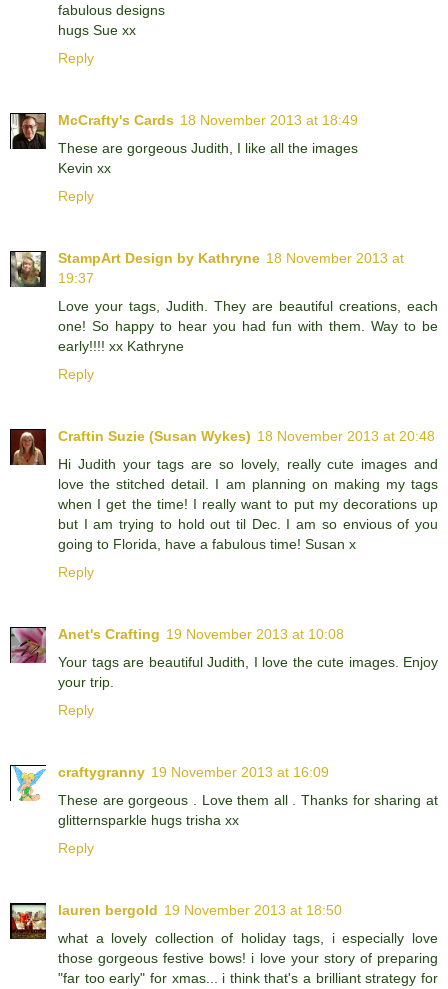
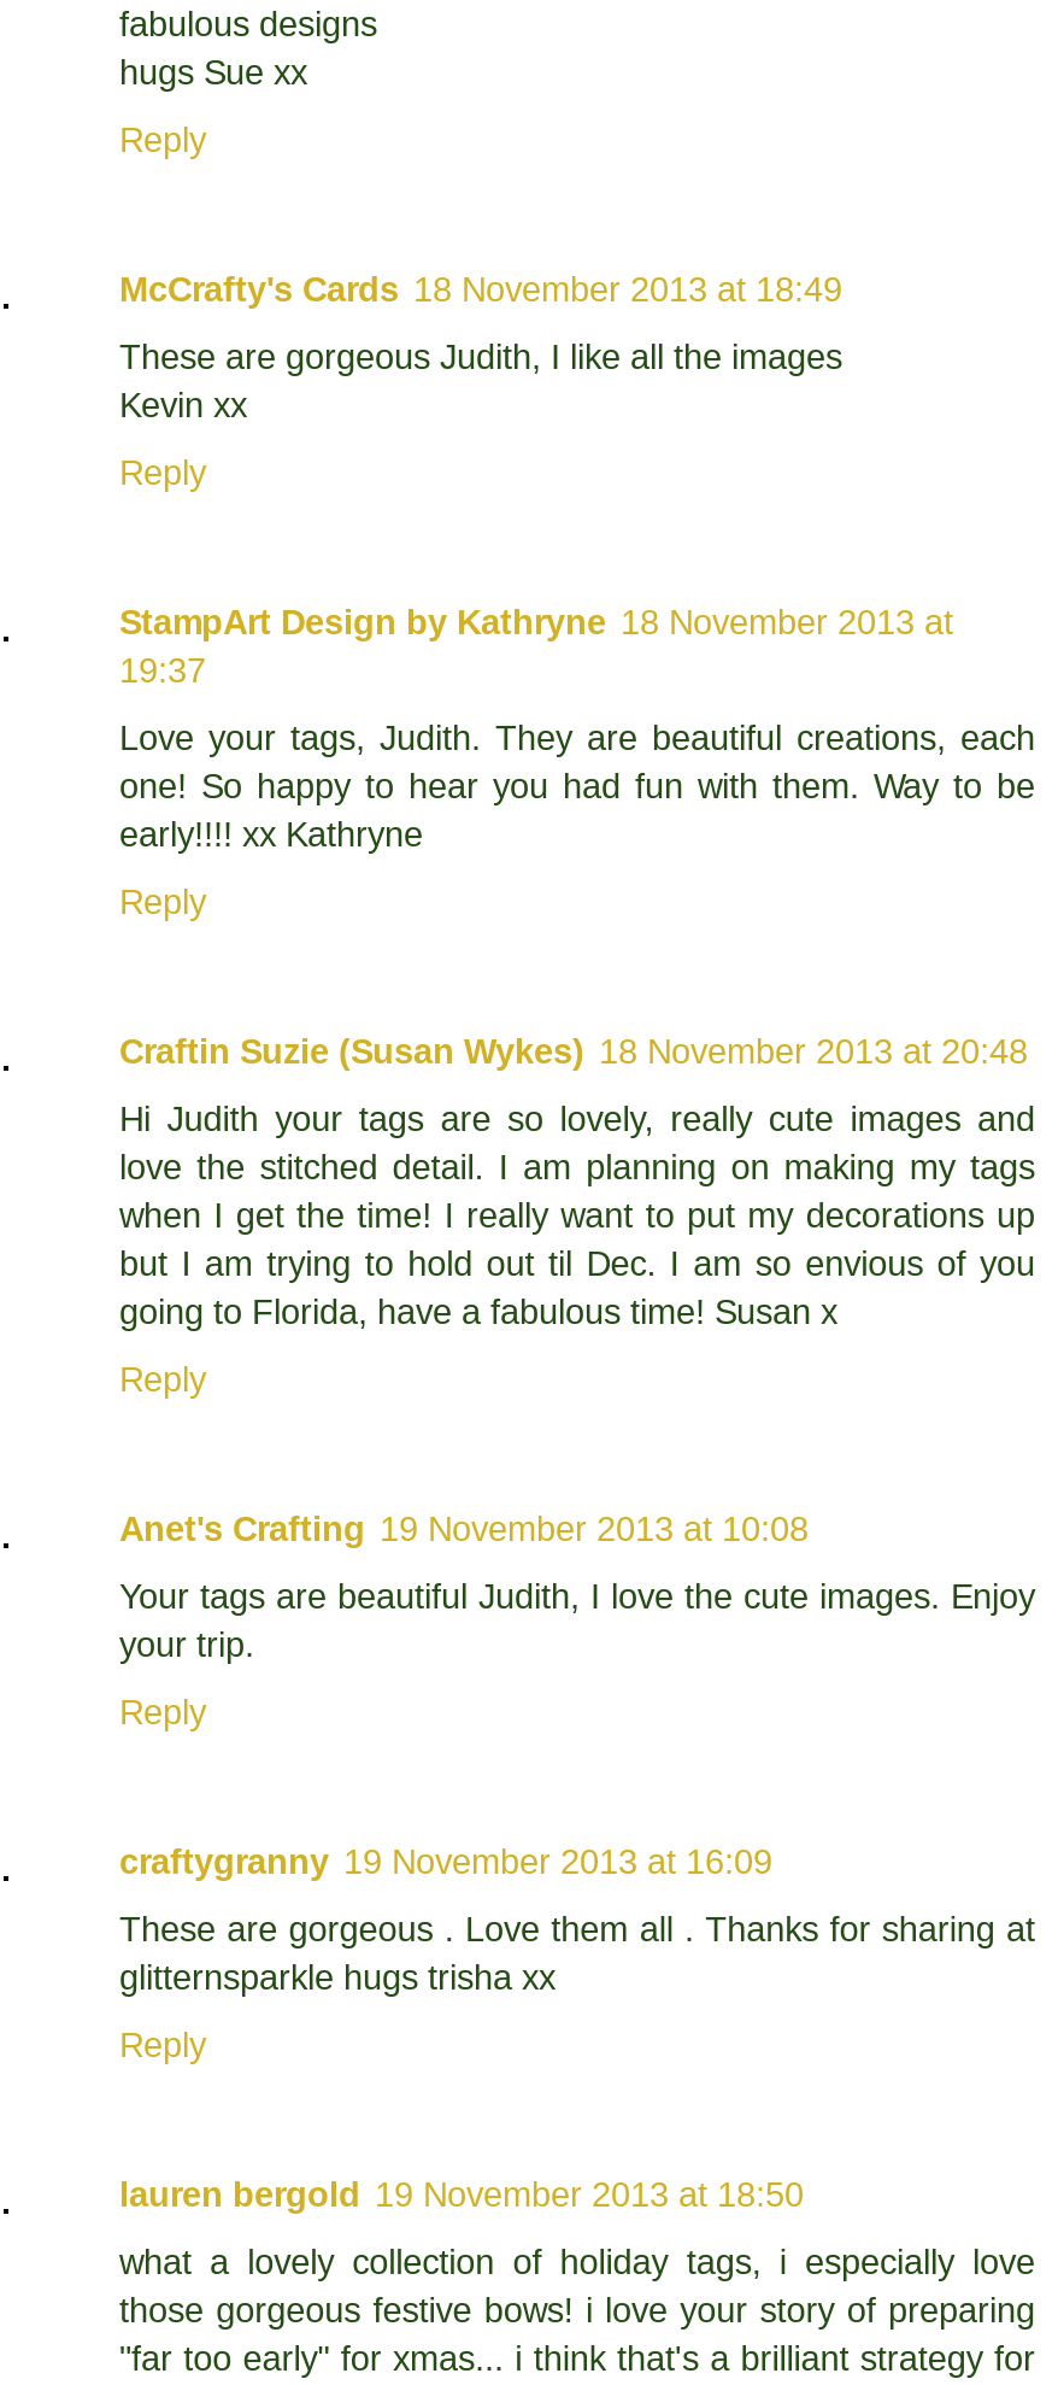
- [image]

- [image]

- [image]

- [image]

- [image]

- [image]
